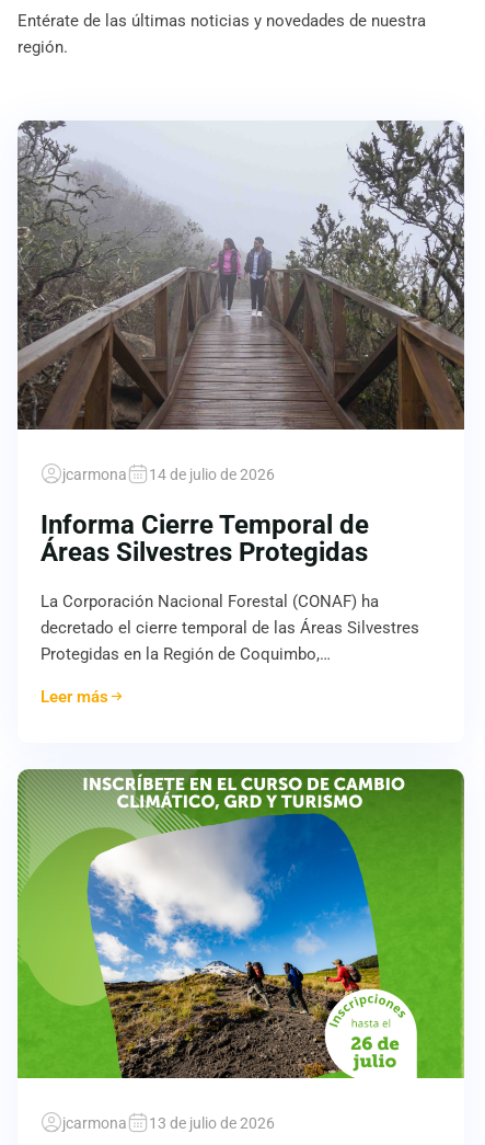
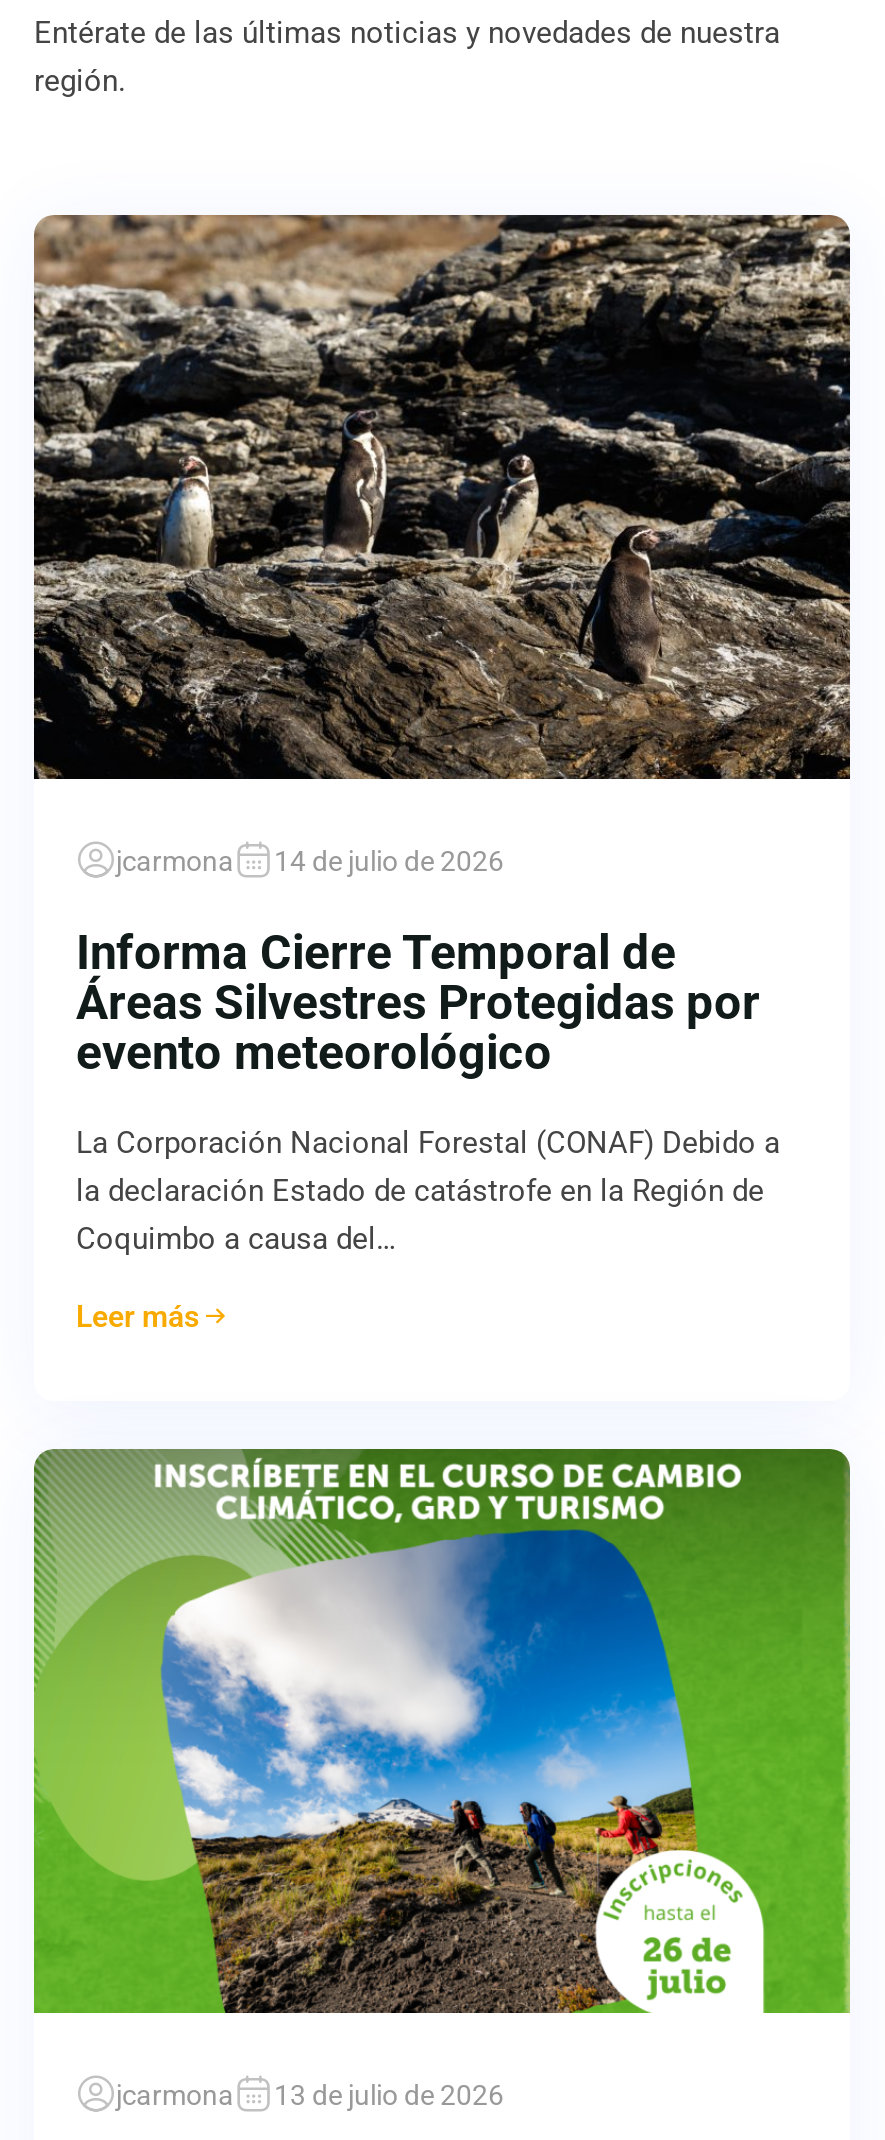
- [image]
+ [image]

- Áreas Silvestres Protegidas
+ Áreas Silvestres Protegidas por
+ evento meteorológico

- La Corporación Nacional Forestal (CONAF) ha
- decretado el cierre temporal de las Áreas Silvestres
- Protegidas en la Región de Coquimbo,…
+ La Corporación Nacional Forestal (CONAF) Debido a
+ la declaración Estado de catástrofe en la Región de
+ Coquimbo a causa del…
